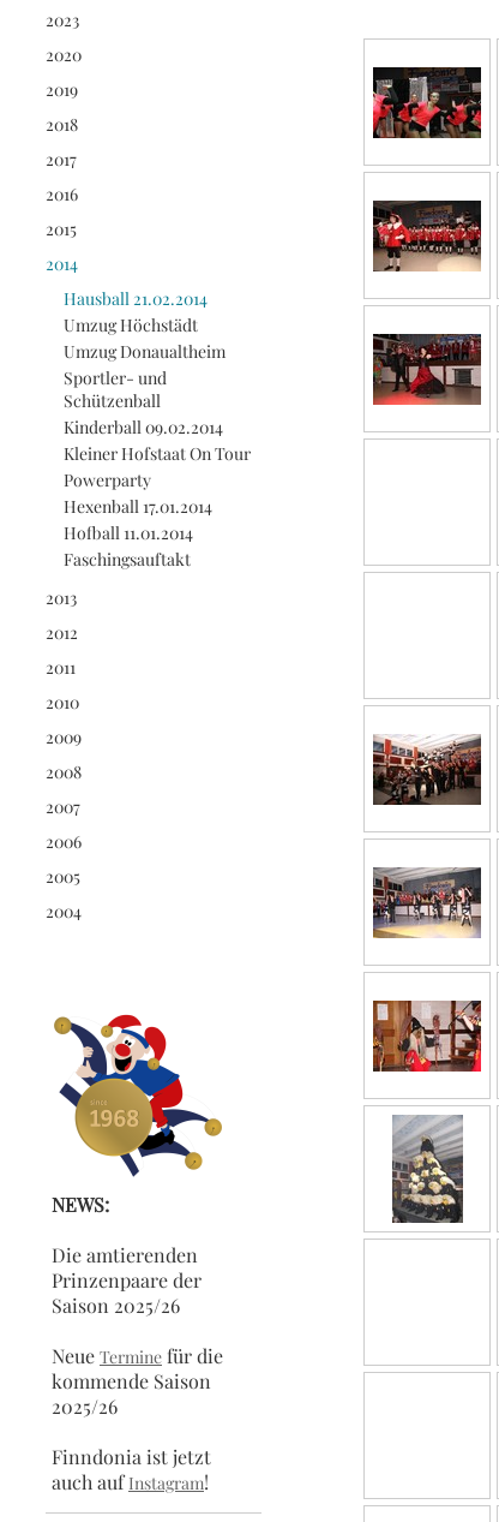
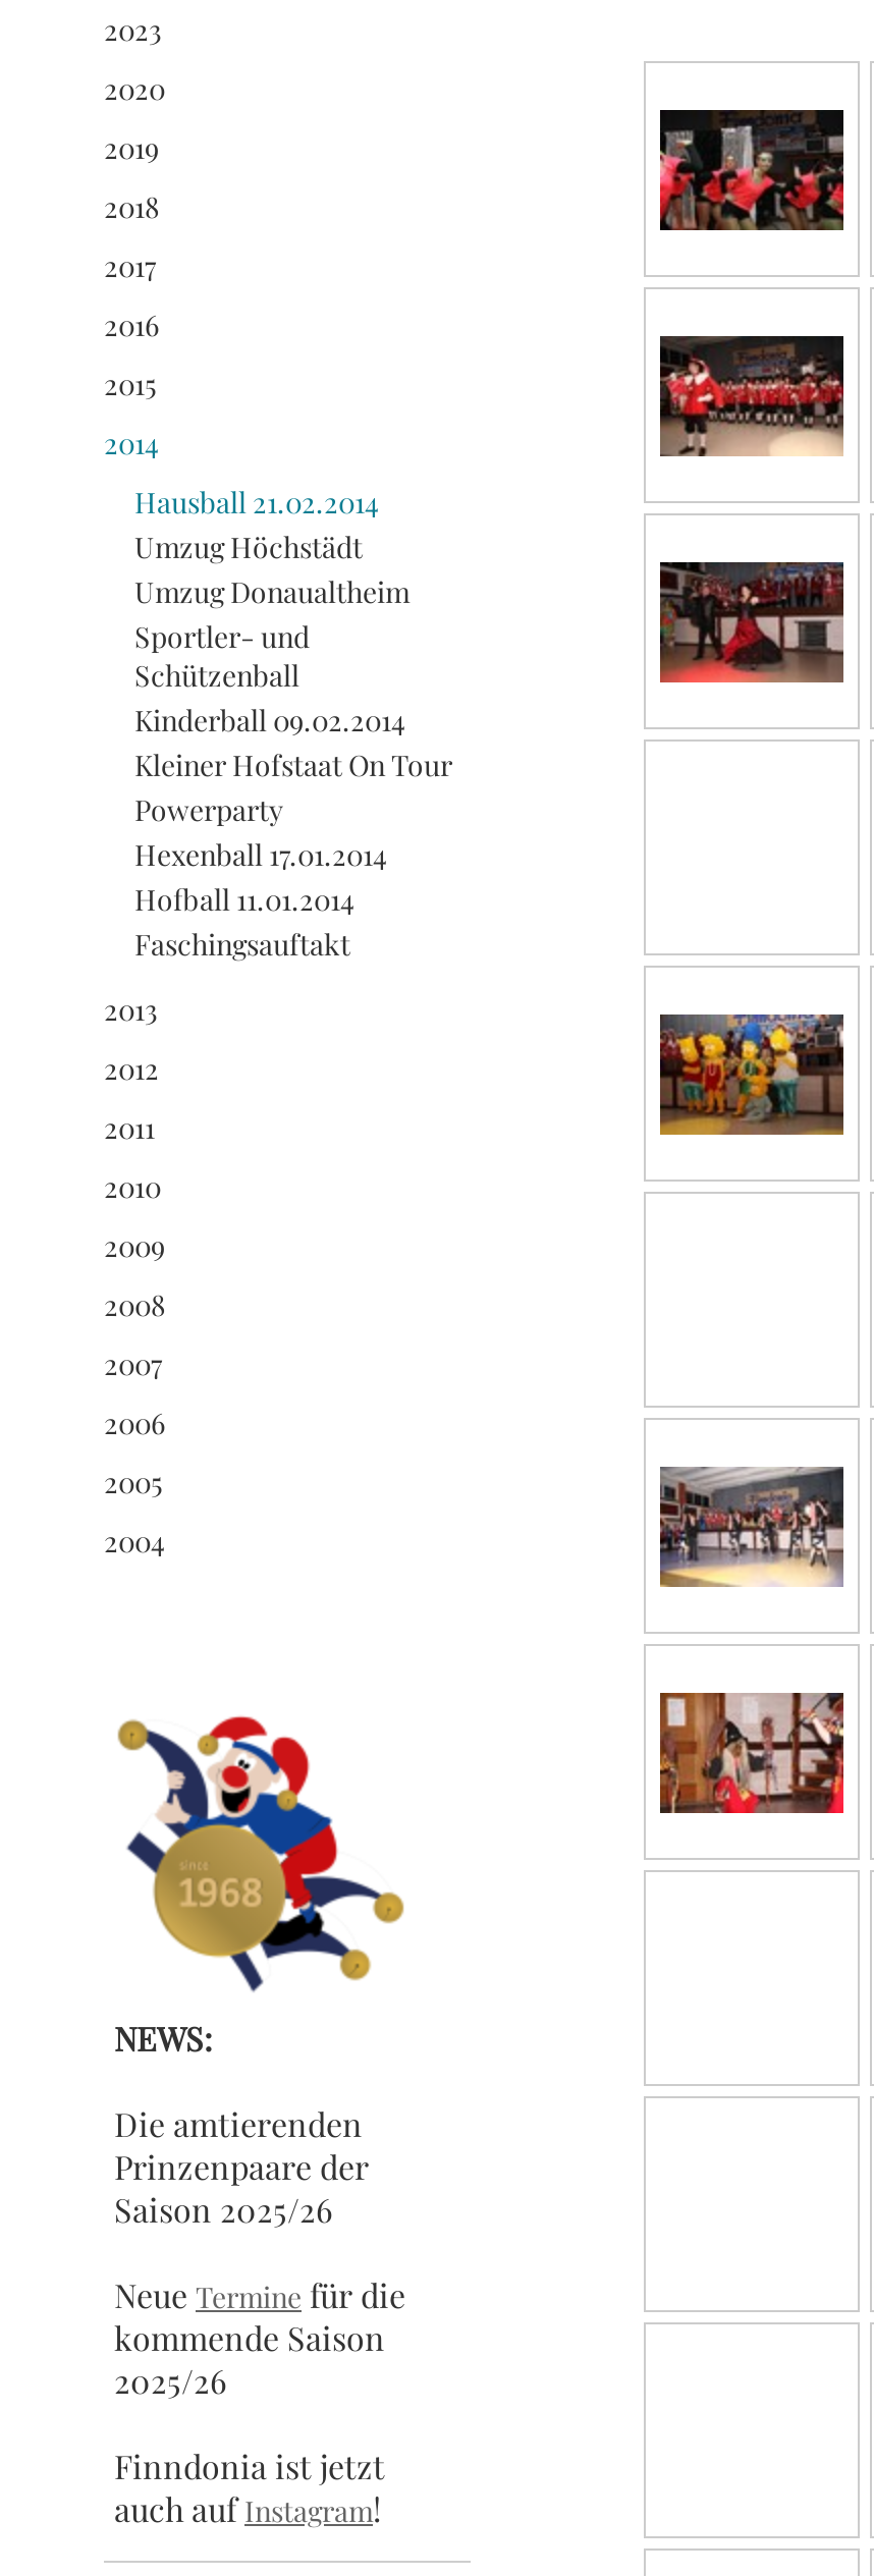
+ [image]

- [image]

- [image]
